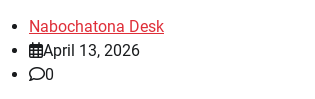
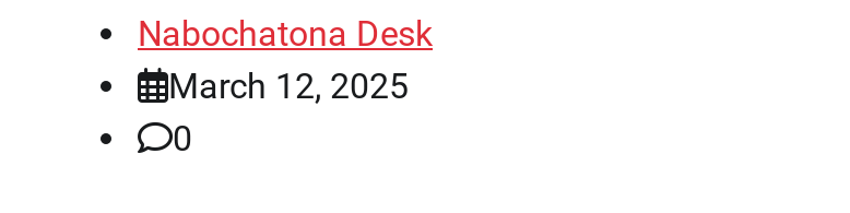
- April 13, 2026
+ March 12, 2025
